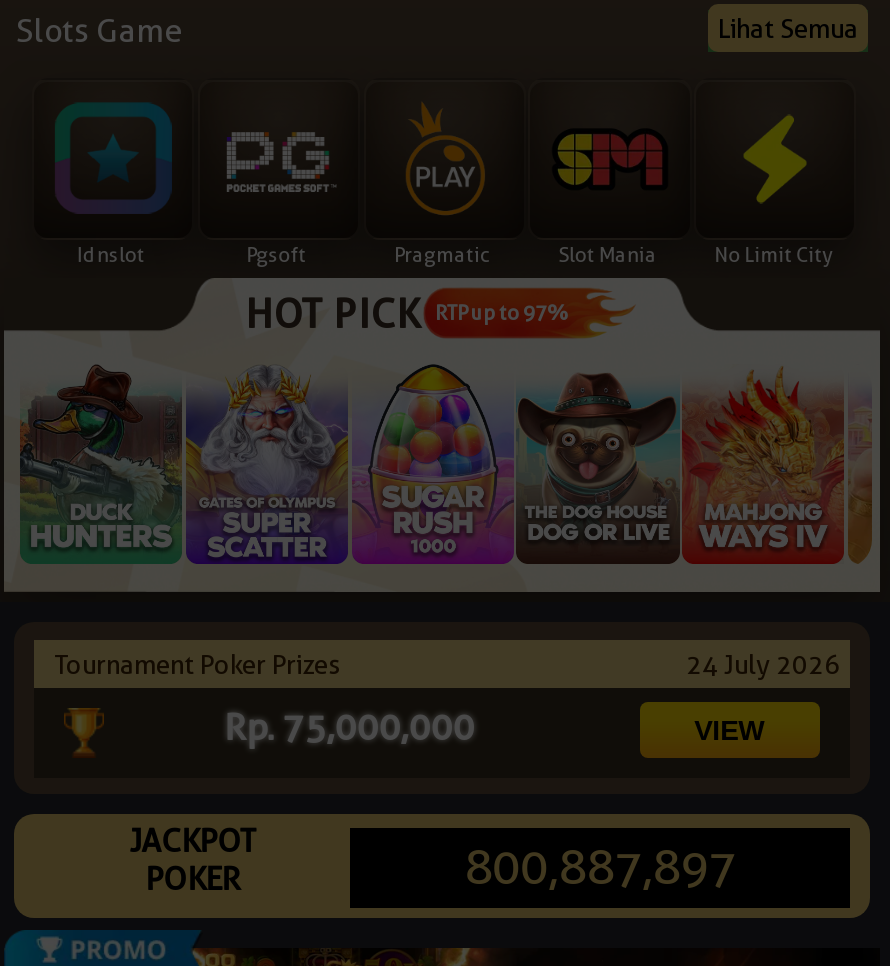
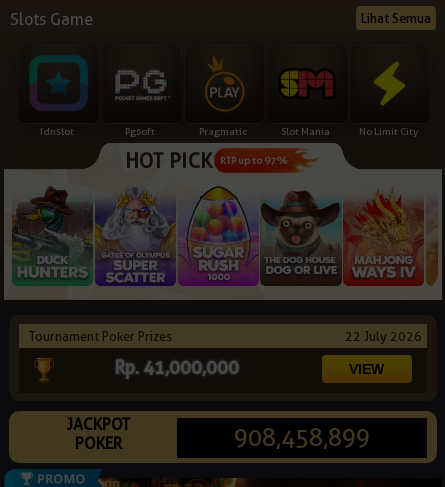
- 24 July 2026
+ 22 July 2026

- Rp. 75,000,000
+ Rp. 41,000,000

- 800,887,897
+ 908,458,899
